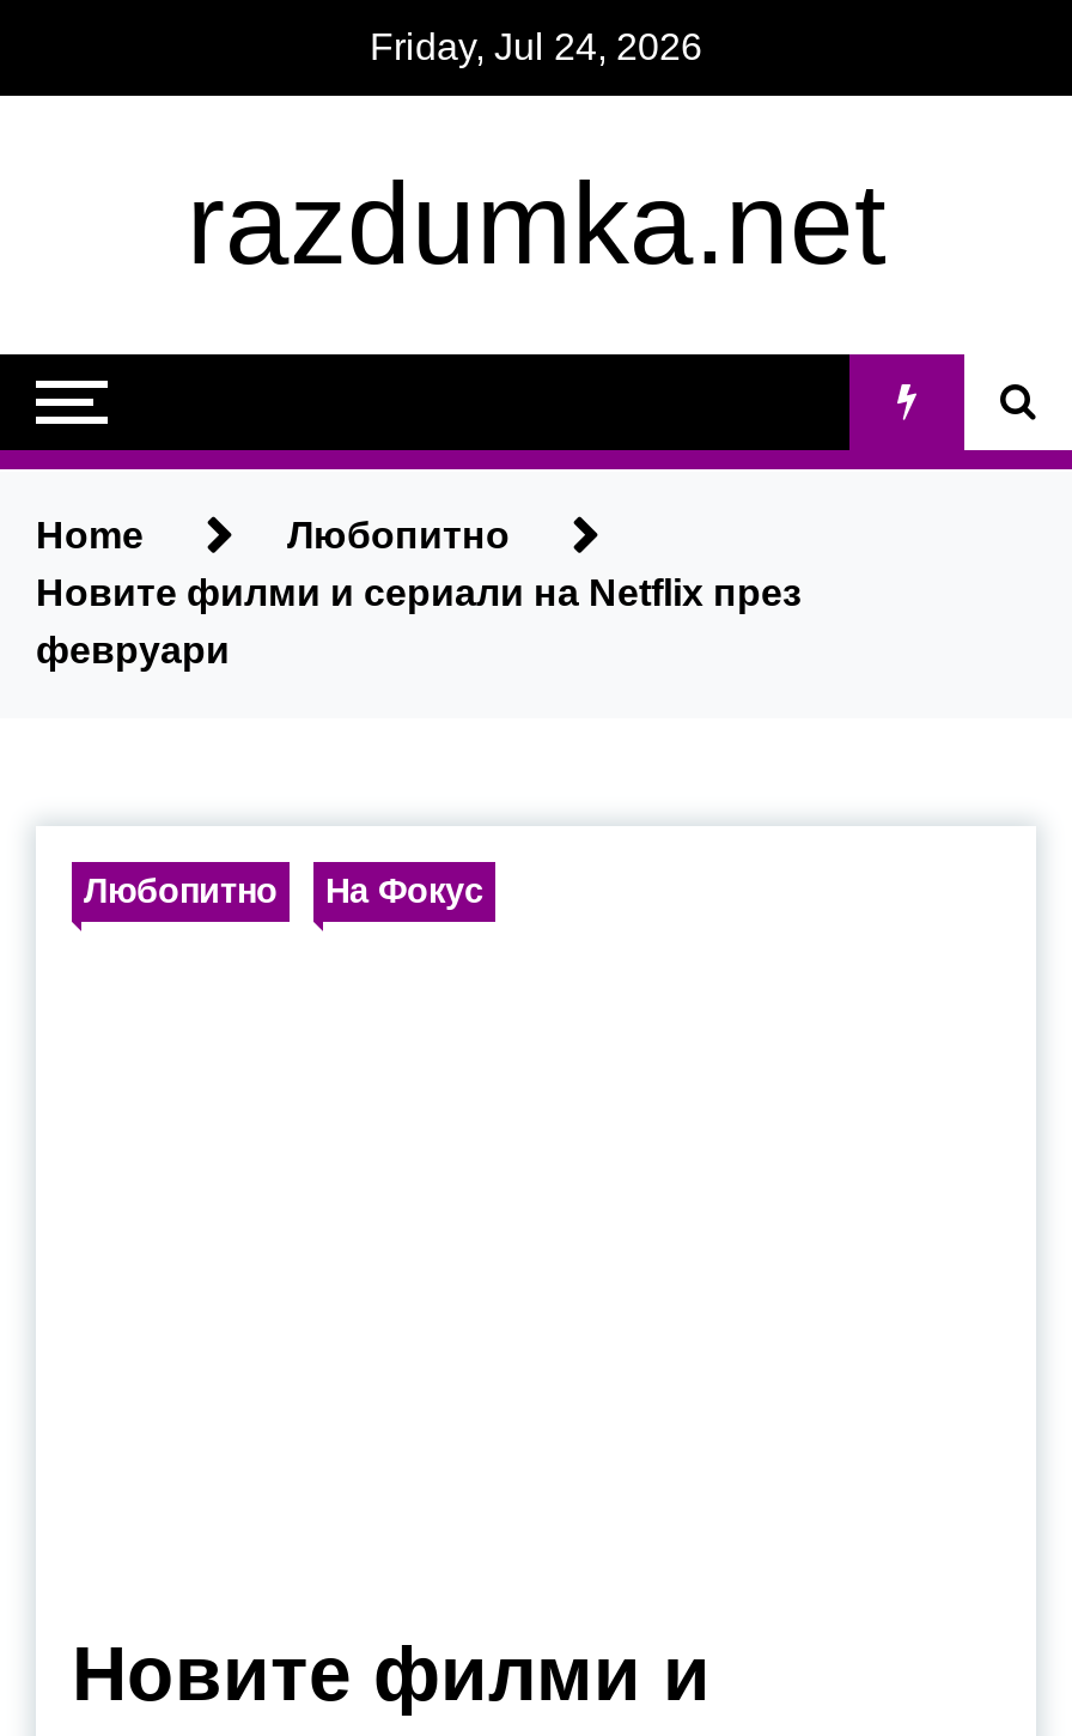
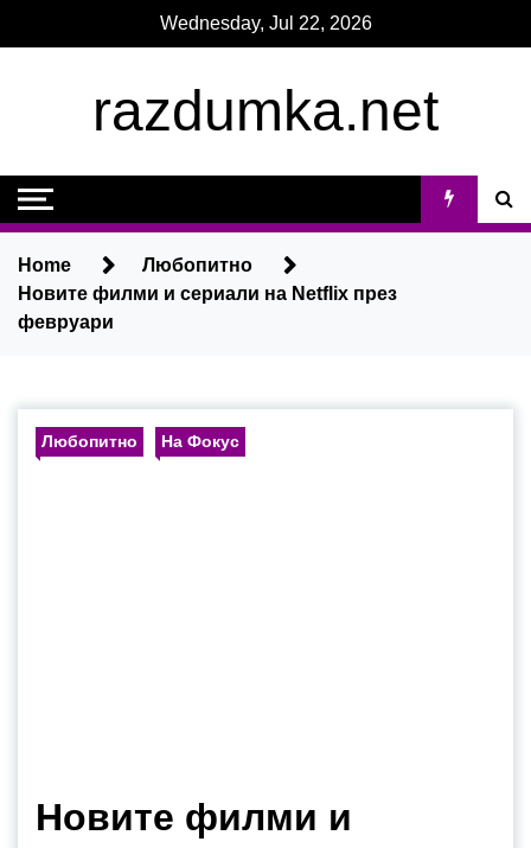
- Friday, Jul 24, 2026
+ Wednesday, Jul 22, 2026
